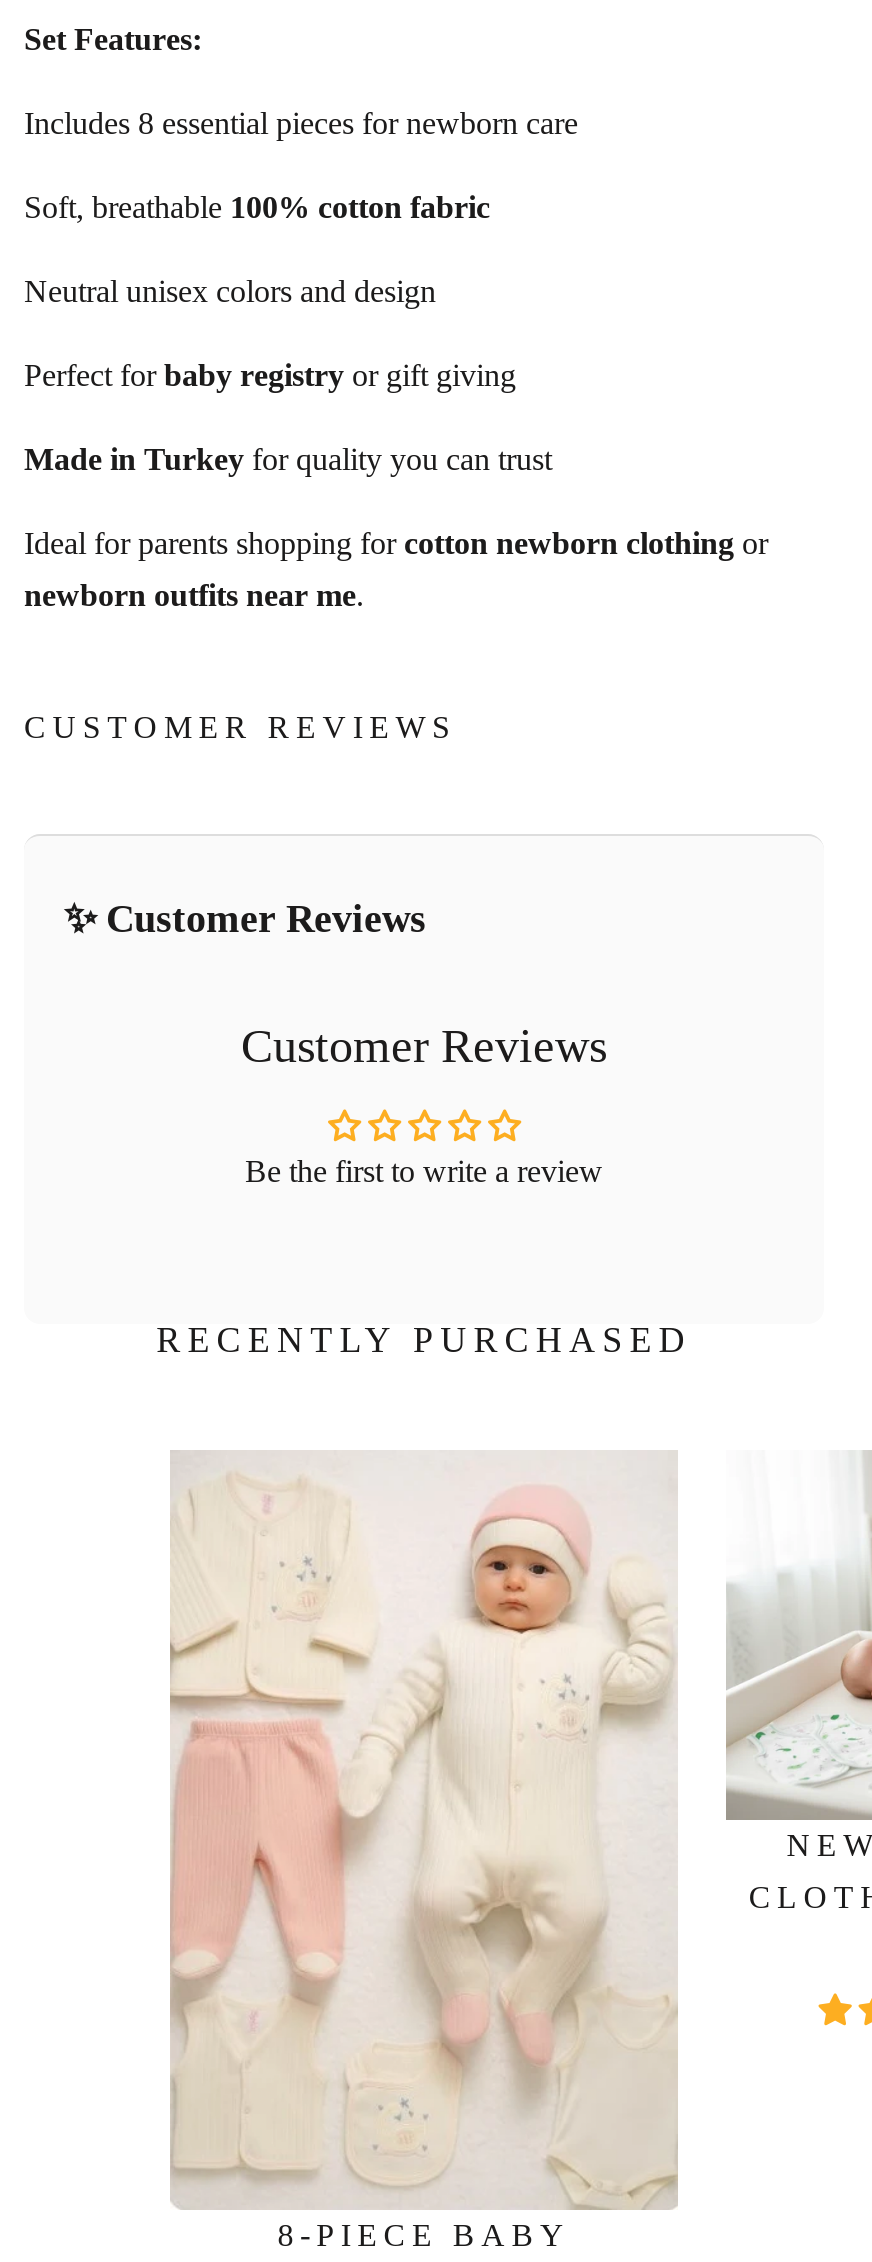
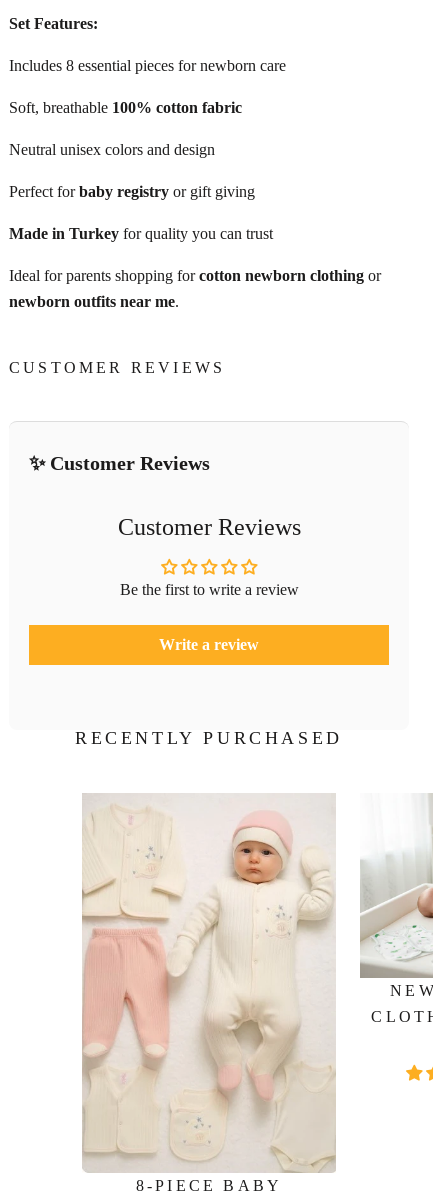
+ Write a review
